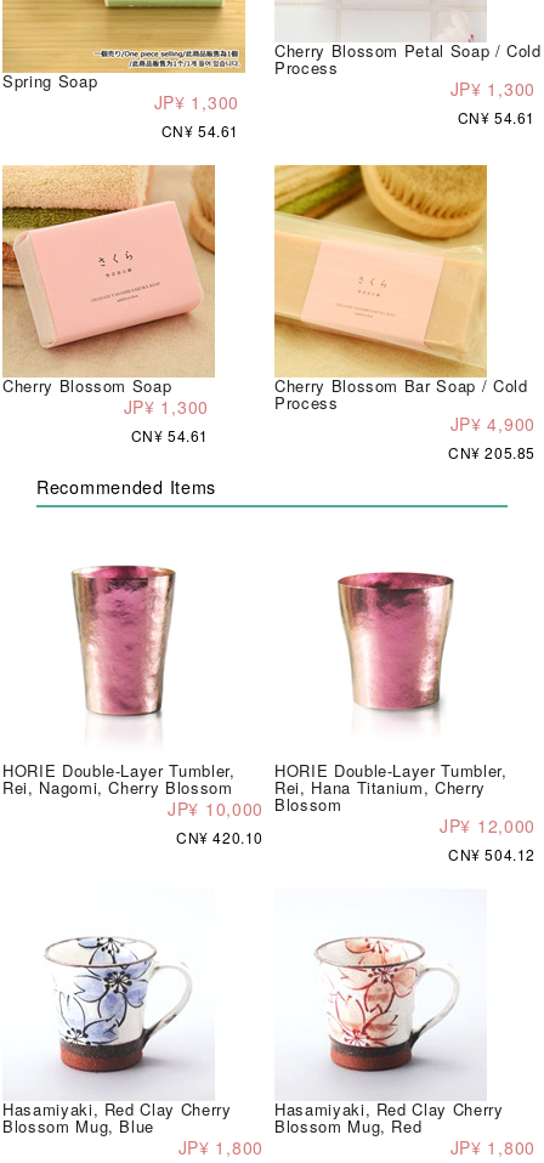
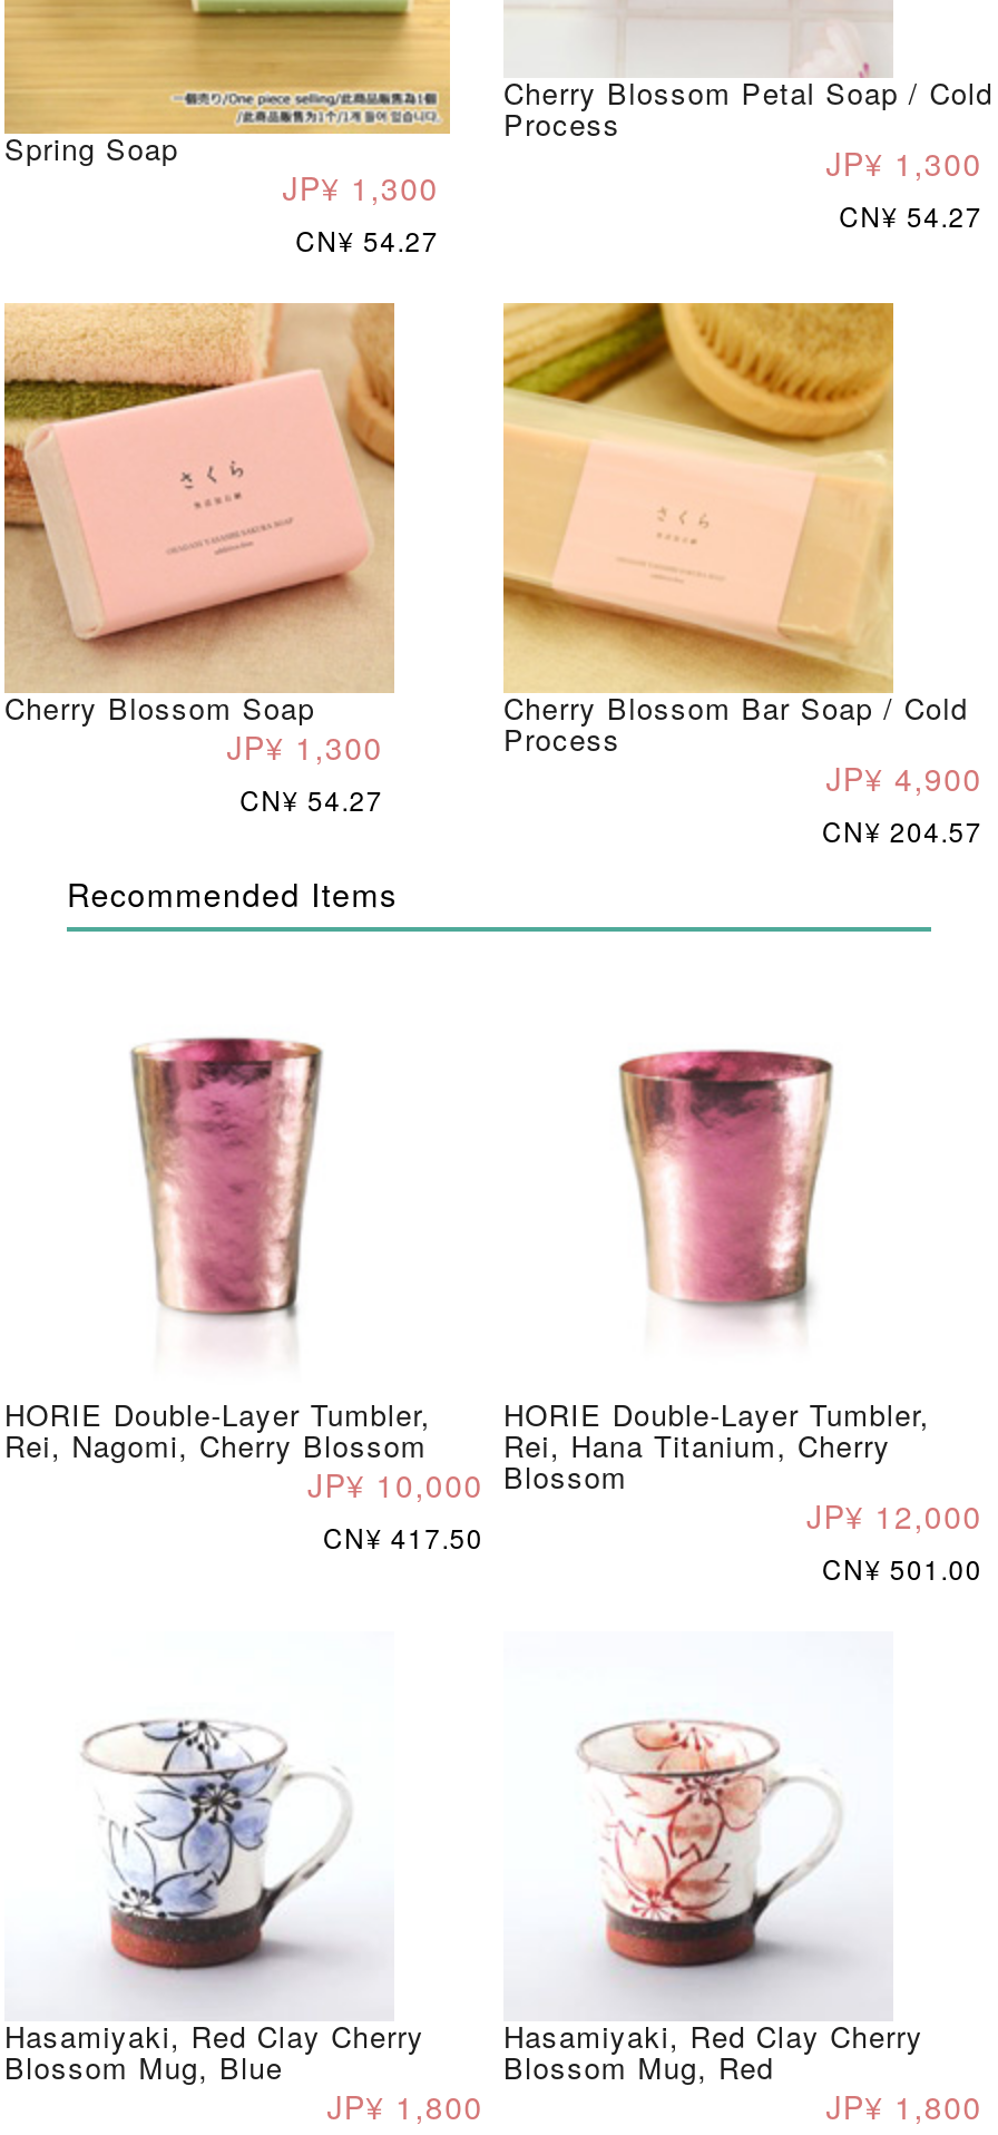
- CN¥ 54.61
+ CN¥ 54.27

- CN¥ 54.61
+ CN¥ 54.27

- CN¥ 54.61
+ CN¥ 54.27

- CN¥ 205.85
+ CN¥ 204.57

- CN¥ 420.10
+ CN¥ 417.50

- CN¥ 504.12
+ CN¥ 501.00
